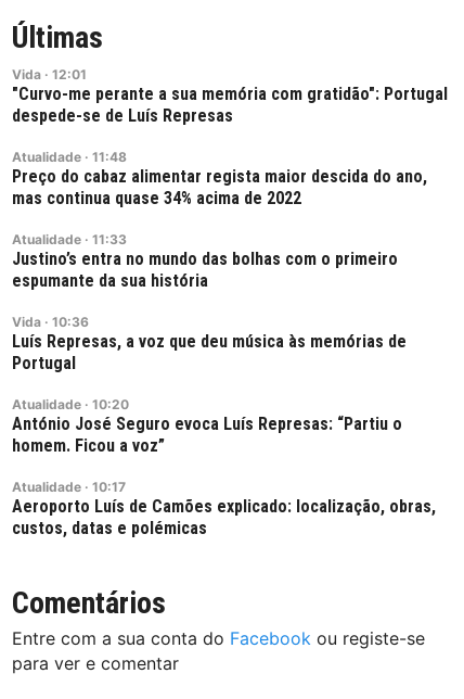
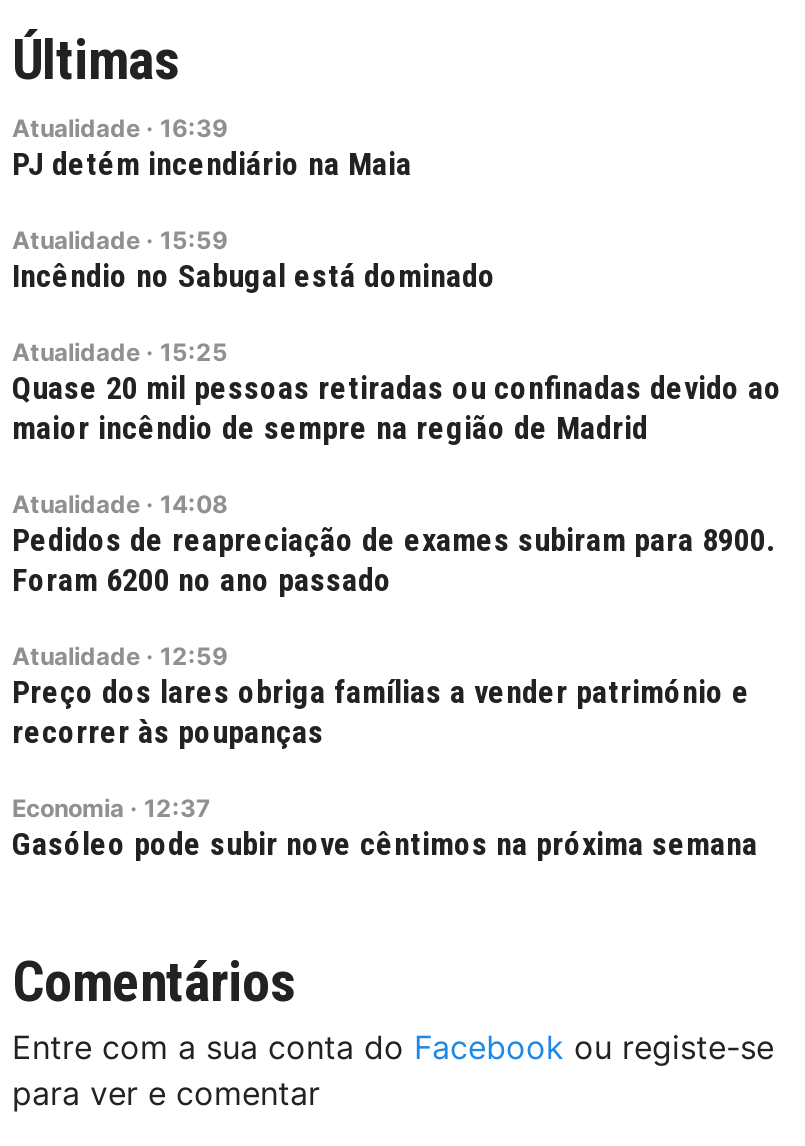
- Vida · 12:01
- "Curvo-me perante a sua memória com gratidão": Portugal
- despede-se de Luís Represas
+ Atualidade · 16:39
+ PJ detém incendiário na Maia

- Atualidade · 11:48
- Preço do cabaz alimentar regista maior descida do ano,
- mas continua quase 34% acima de 2022
+ Atualidade · 15:59
+ Incêndio no Sabugal está dominado

- Atualidade · 11:33
- Justino’s entra no mundo das bolhas com o primeiro
- espumante da sua história
+ Atualidade · 15:25
+ Quase 20 mil pessoas retiradas ou confinadas devido ao
+ maior incêndio de sempre na região de Madrid

- Vida · 10:36
- Luís Represas, a voz que deu música às memórias de
- Portugal
+ Atualidade · 14:08
+ Pedidos de reapreciação de exames subiram para 8900.
+ Foram 6200 no ano passado

- Atualidade · 10:20
- António José Seguro evoca Luís Represas: “Partiu o
- homem. Ficou a voz”
+ Atualidade · 12:59
+ Preço dos lares obriga famílias a vender património e
+ recorrer às poupanças

- Atualidade · 10:17
- Aeroporto Luís de Camões explicado: localização, obras,
- custos, datas e polémicas
+ Economia · 12:37
+ Gasóleo pode subir nove cêntimos na próxima semana
